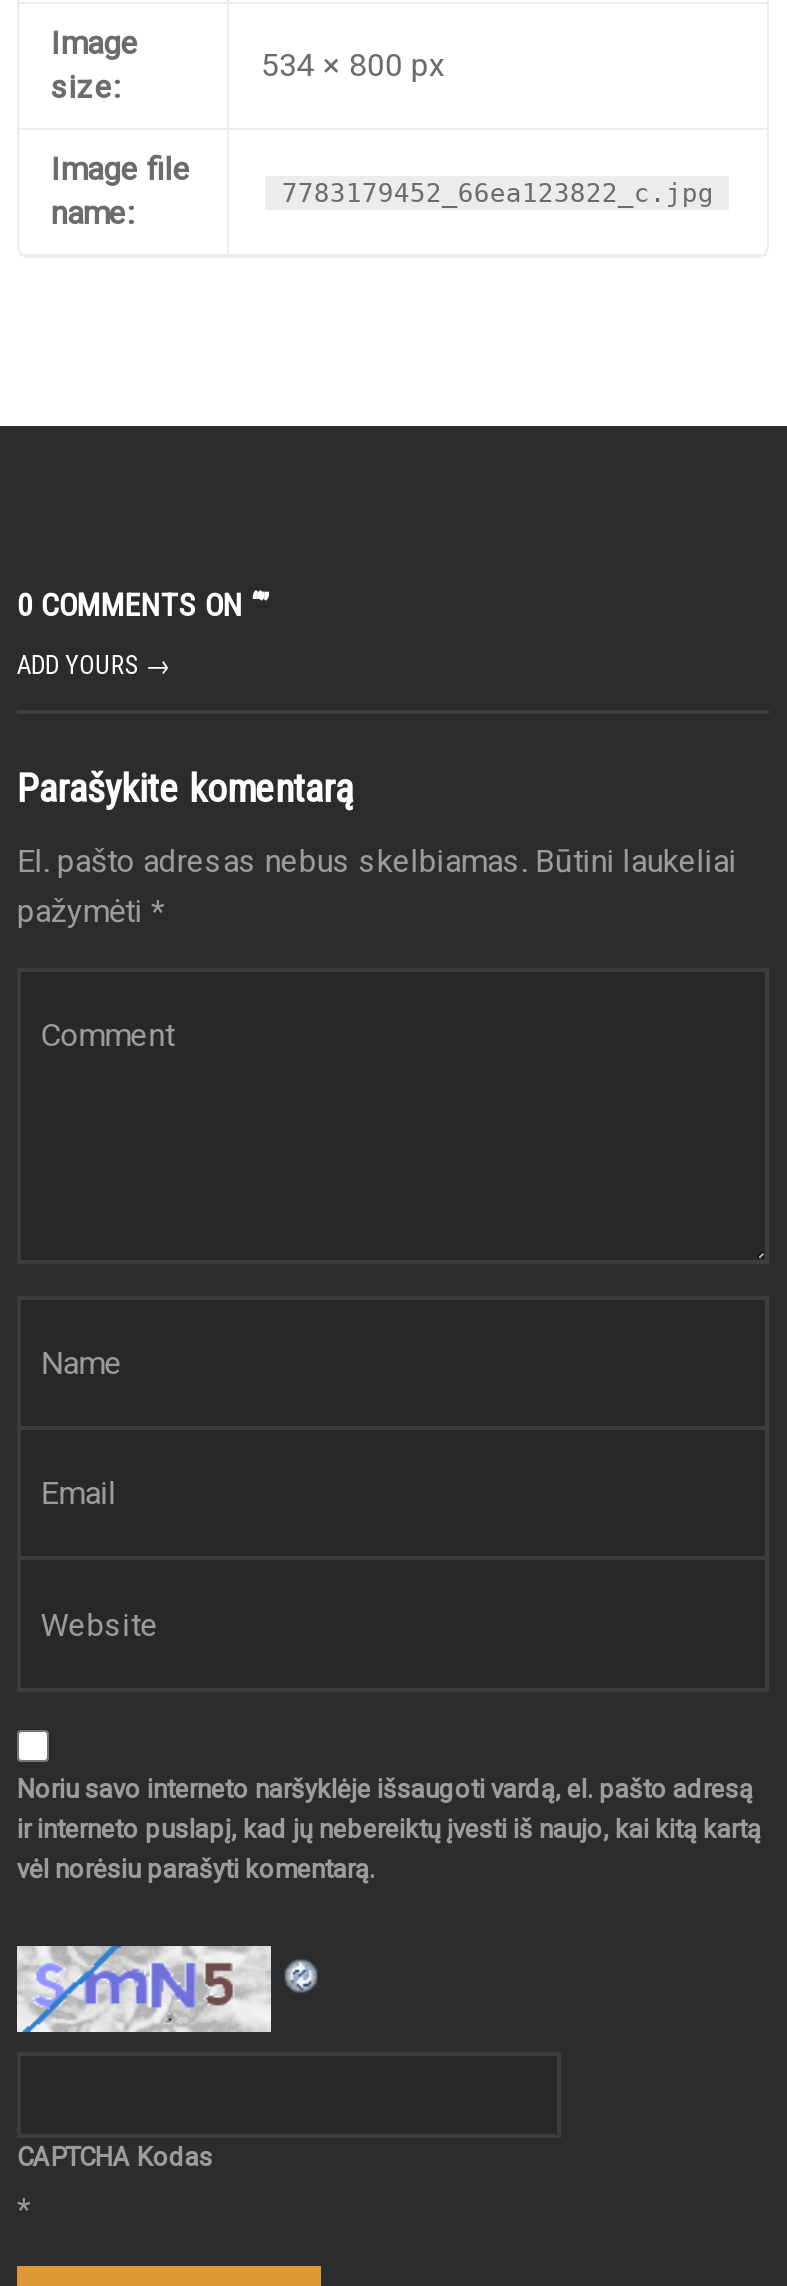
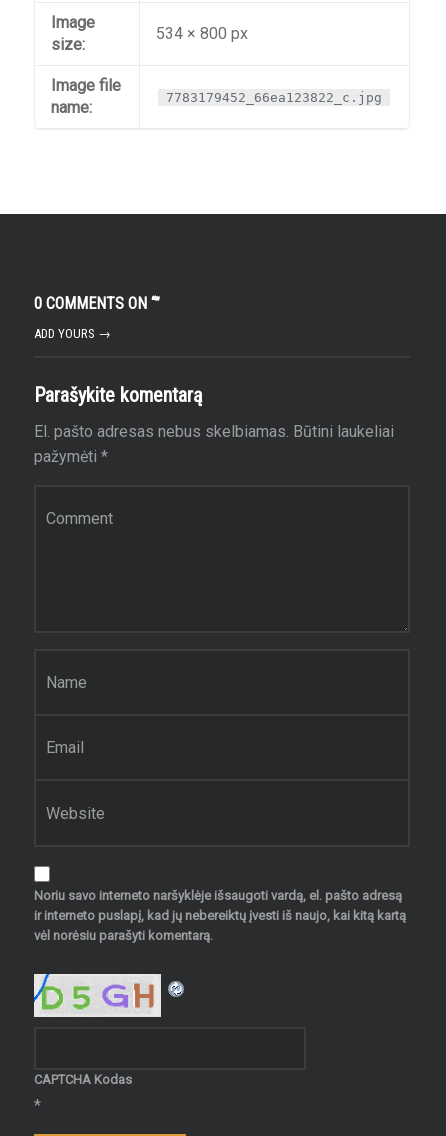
- [image]
+ [image]
